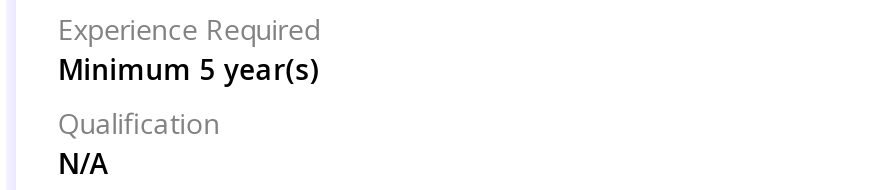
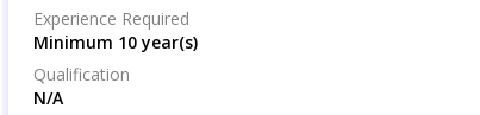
- Minimum 5 year(s)
+ Minimum 10 year(s)
